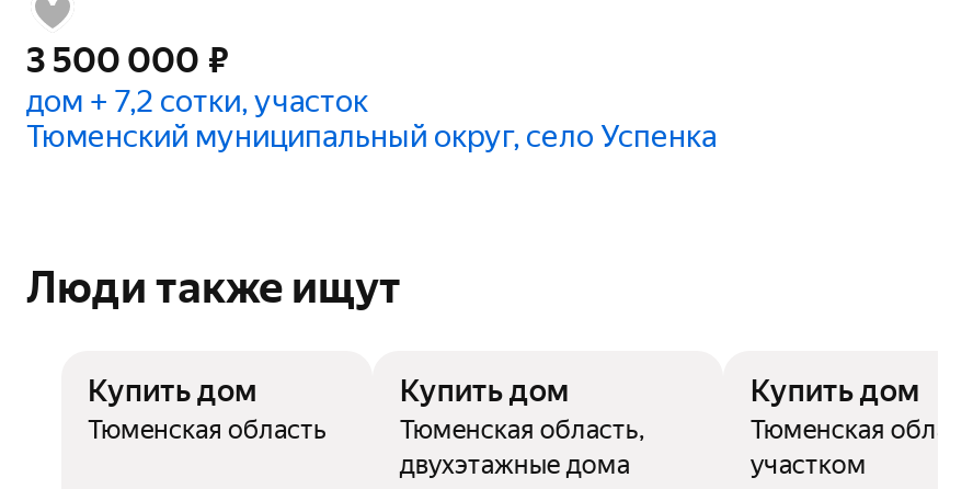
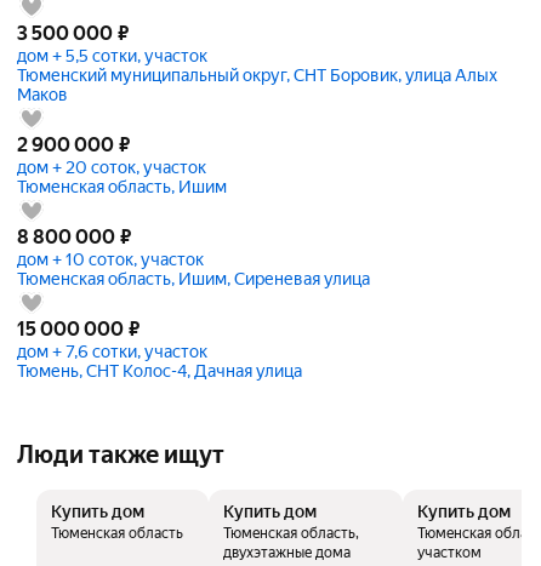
- дом + 7,2 сотки, участок
- Тюменский муниципальный округ, село Успенка
+ дом + 5,5 сотки, участок
+ Тюменский муниципальный округ, СНТ Боровик, улица Алых
+ Маков
+ 2 900 000 ₽
+ дом + 20 соток, участок
+ Тюменская область, Ишим
+ 8 800 000 ₽
+ дом + 10 соток, участок
+ Тюменская область, Ишим, Сиреневая улица
+ 15 000 000 ₽
+ дом + 7,6 сотки, участок
+ Тюмень, СНТ Колос-4, Дачная улица
